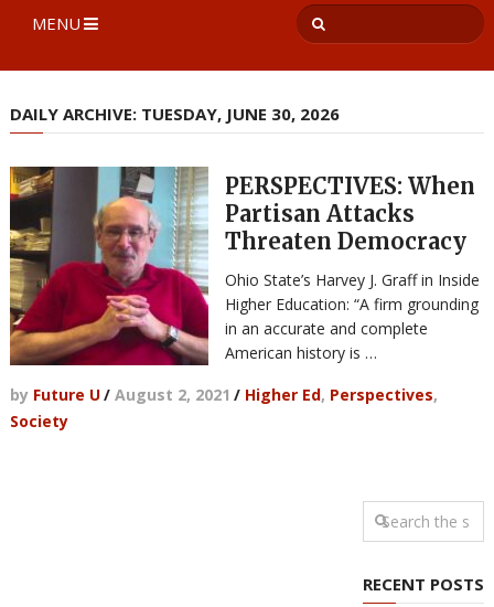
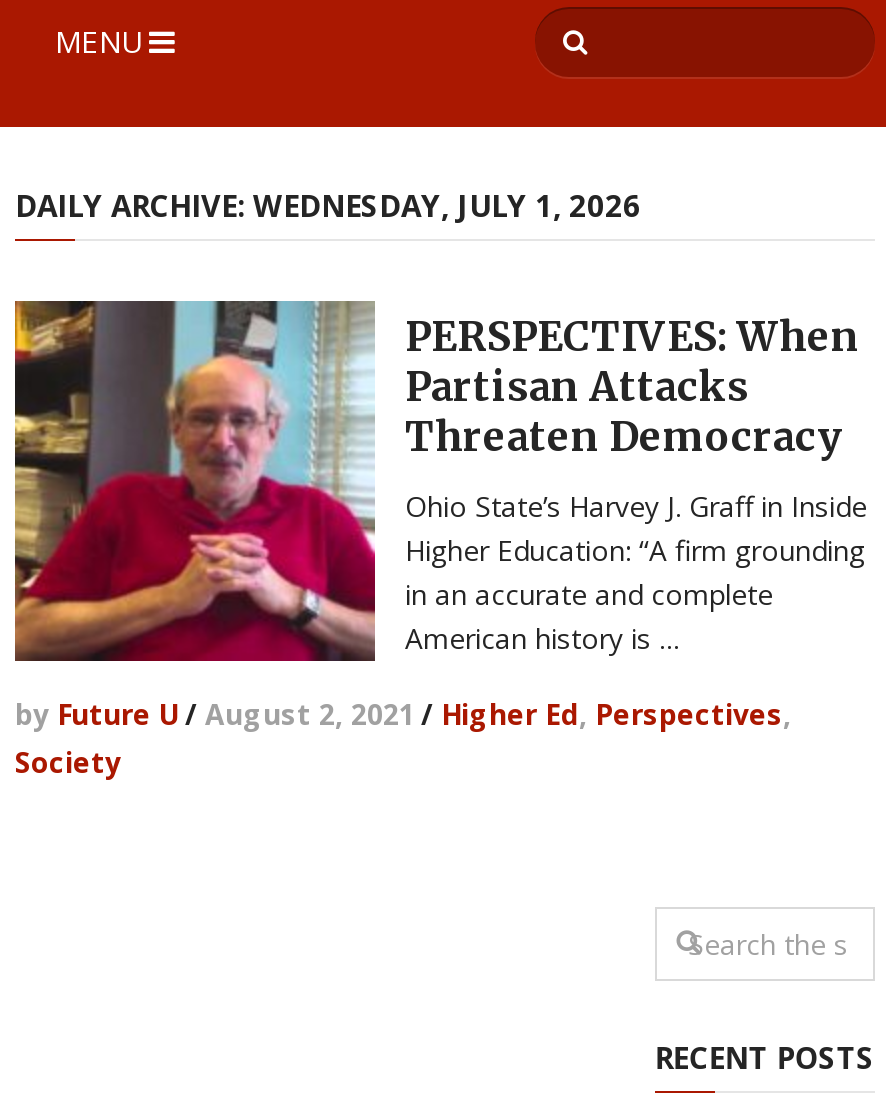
- DAILY ARCHIVE: TUESDAY, JUNE 30, 2026
+ DAILY ARCHIVE: WEDNESDAY, JULY 1, 2026
